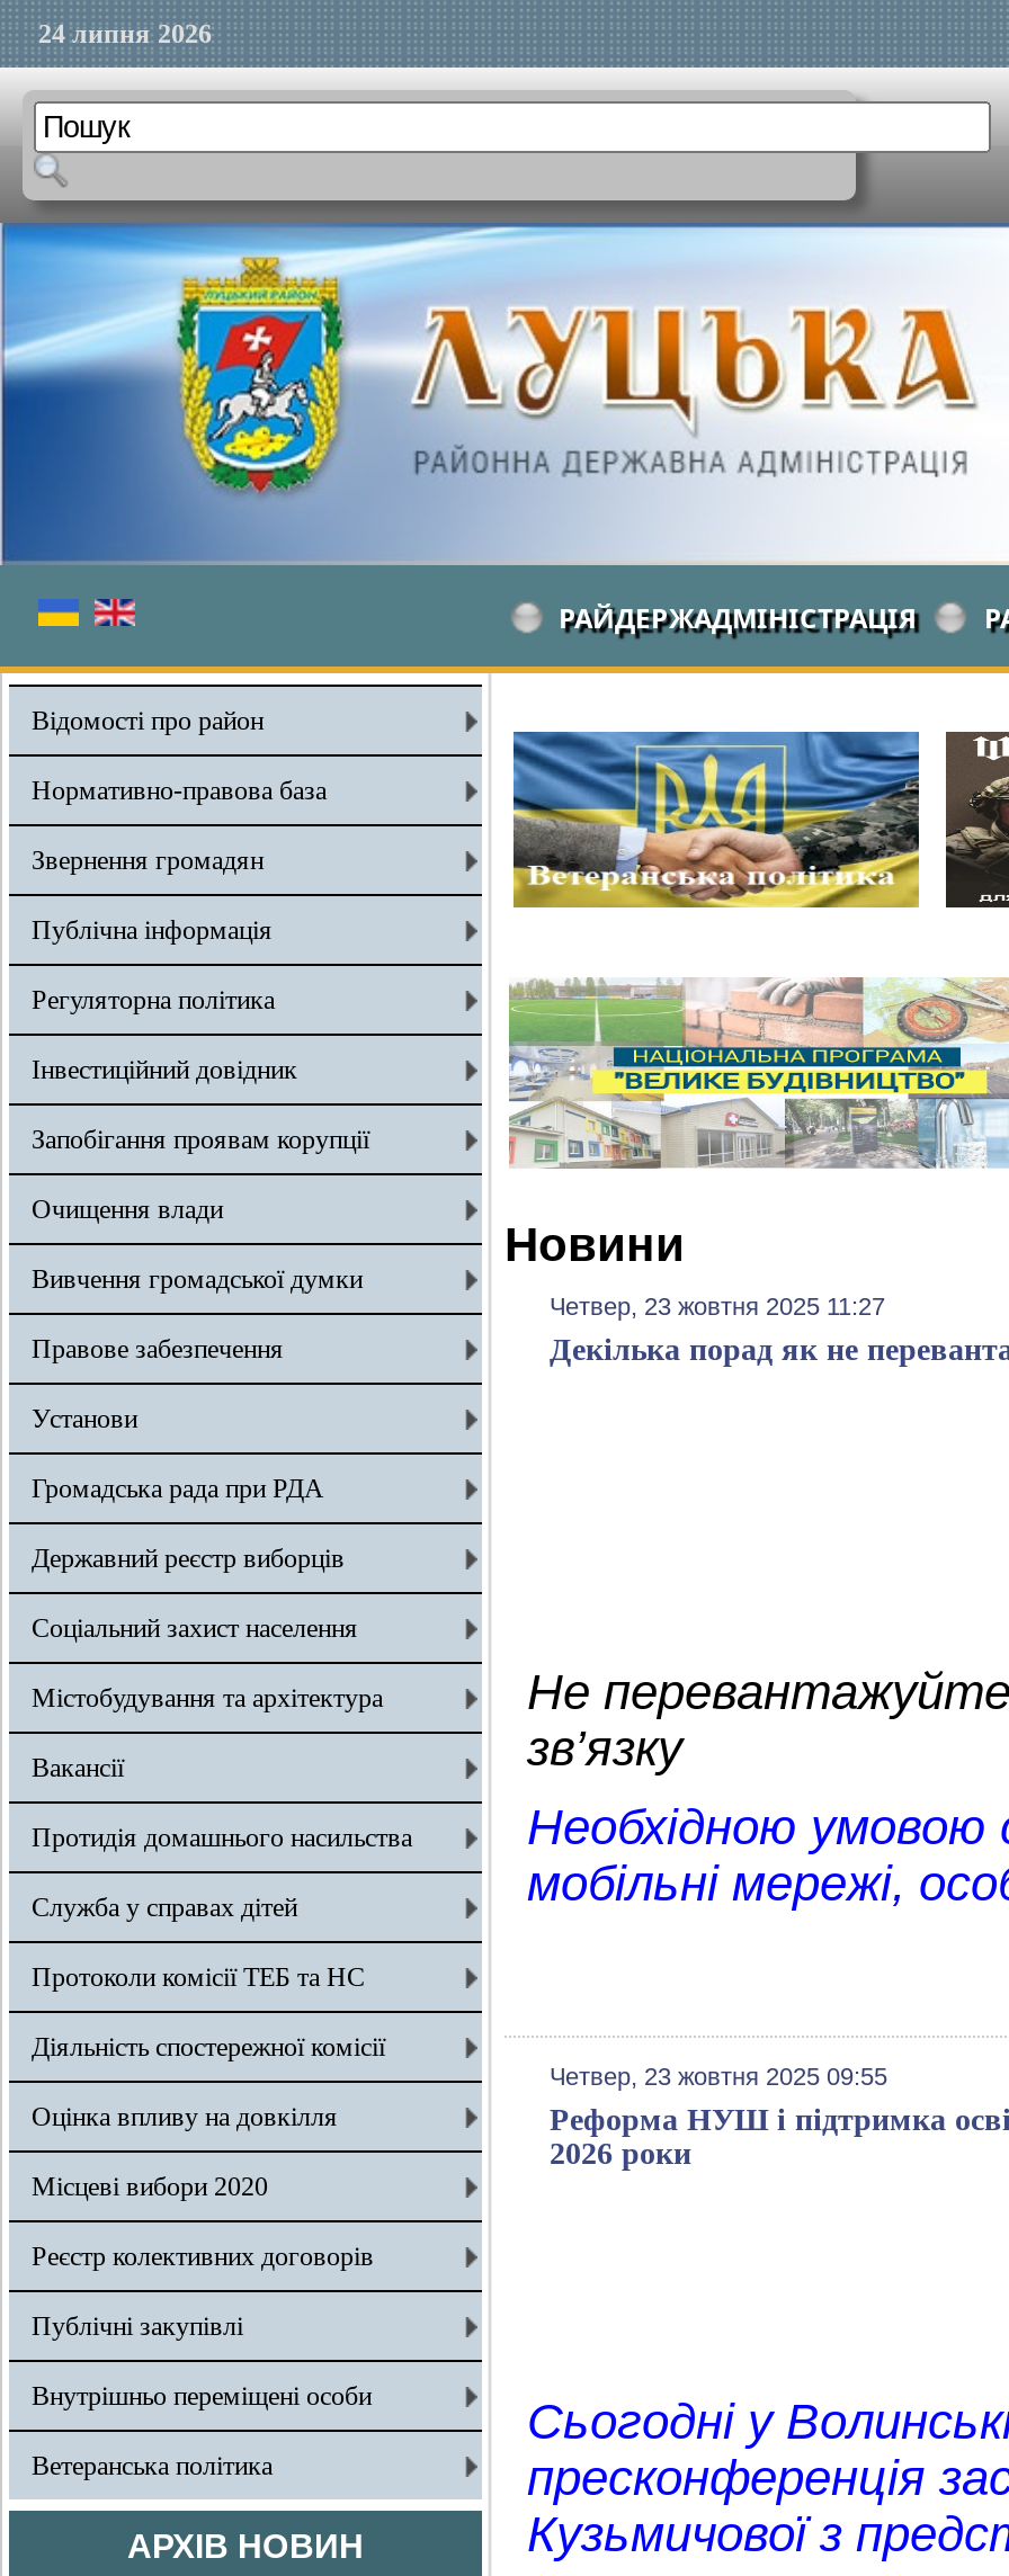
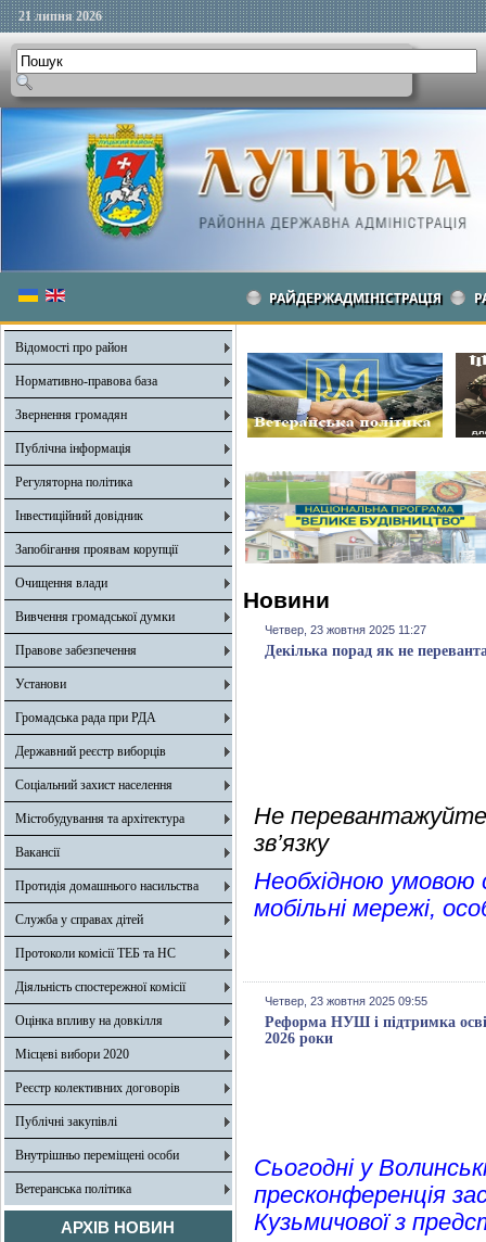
- 24 липня 2026
+ 21 липня 2026
